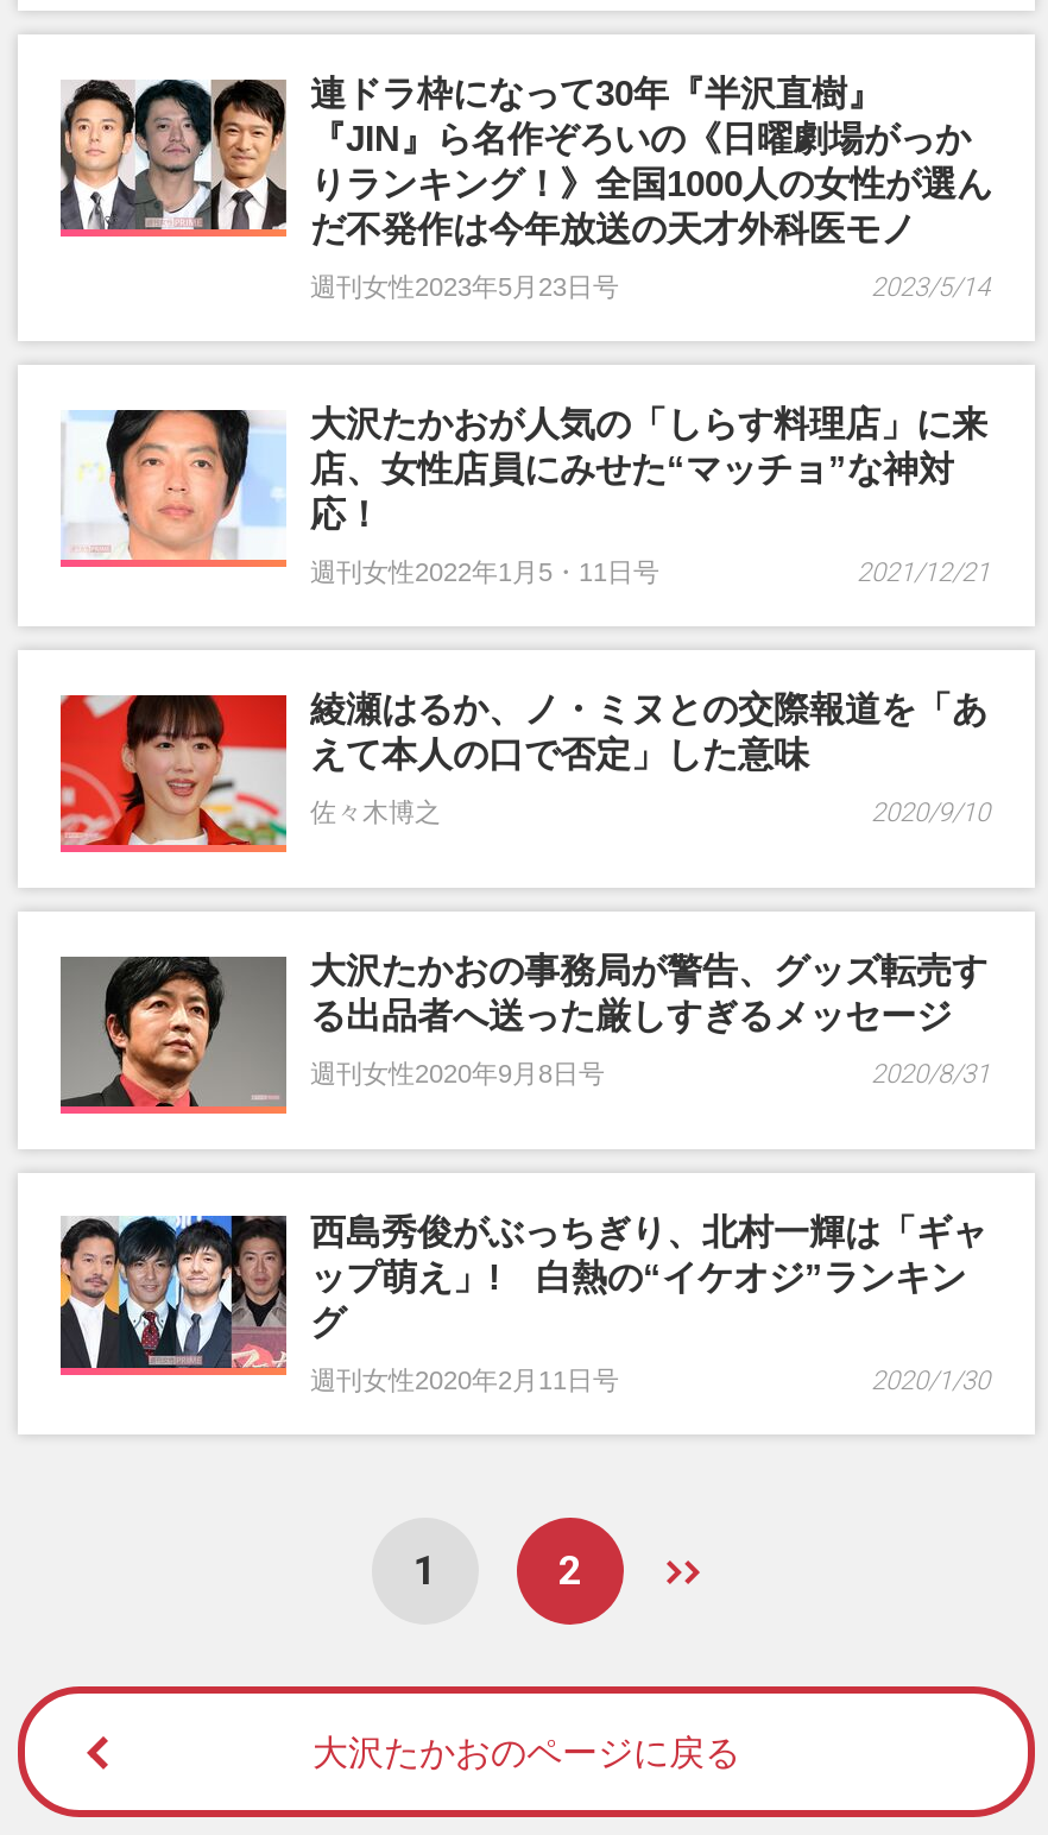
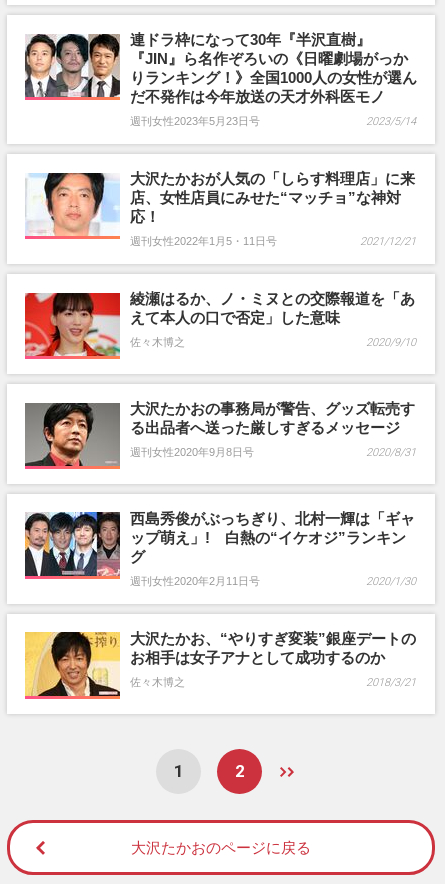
+ [image]
+ 大沢たかお、“やりすぎ変装”銀座デートの
+ お相手は女子アナとして成功するのか
+ 佐々木博之
+ 2018/3/21
